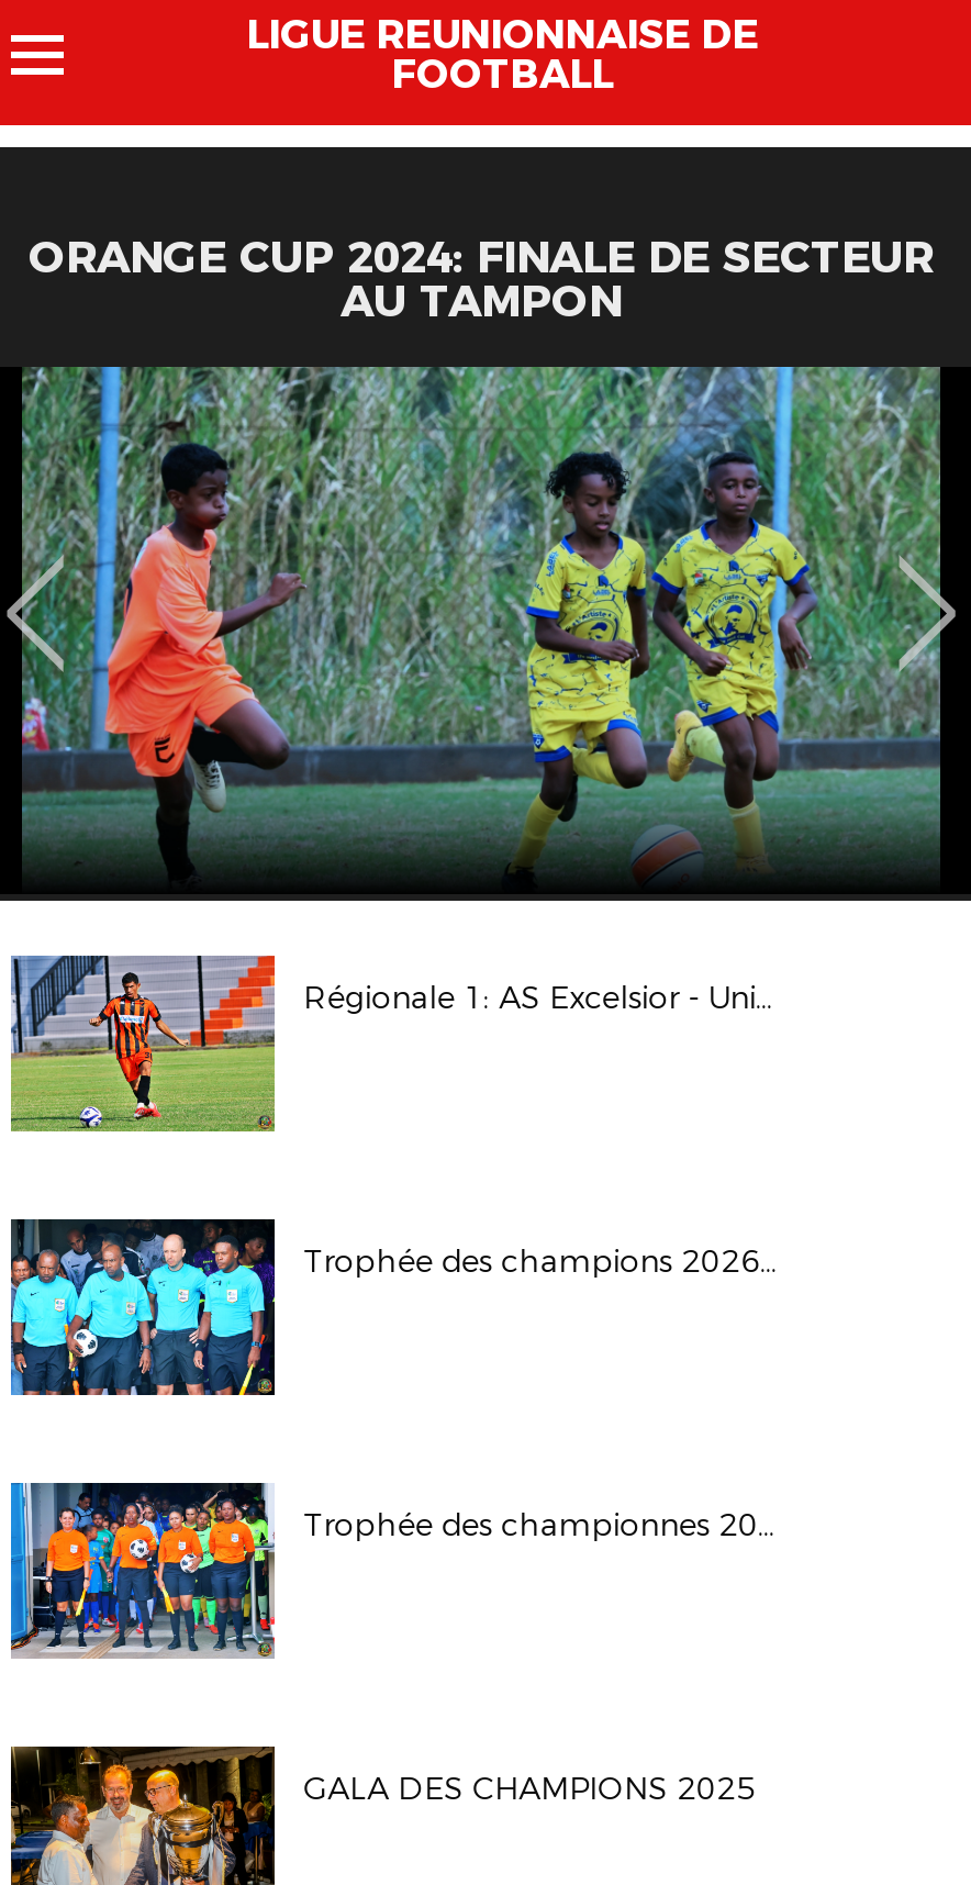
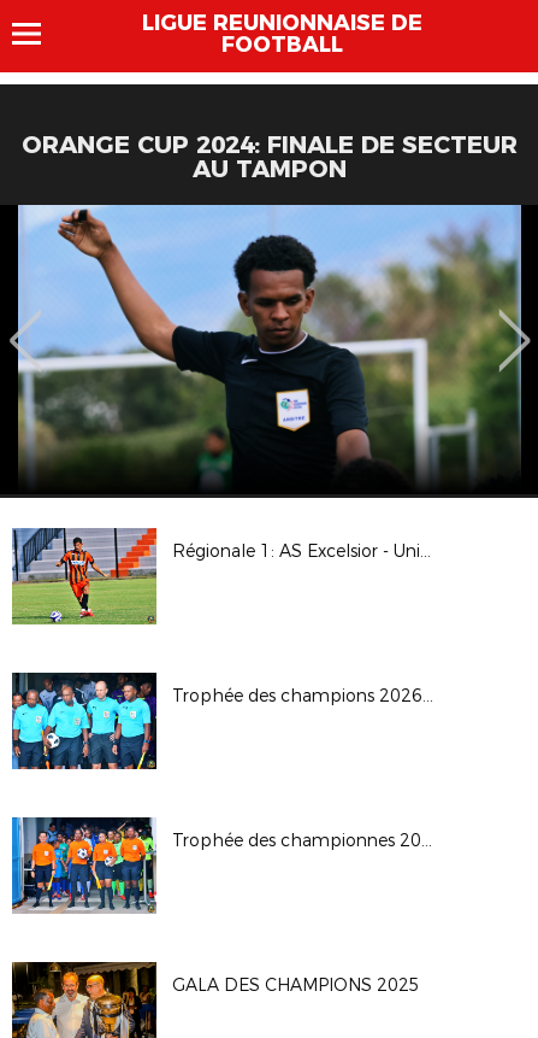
- [image]
+ [image]
